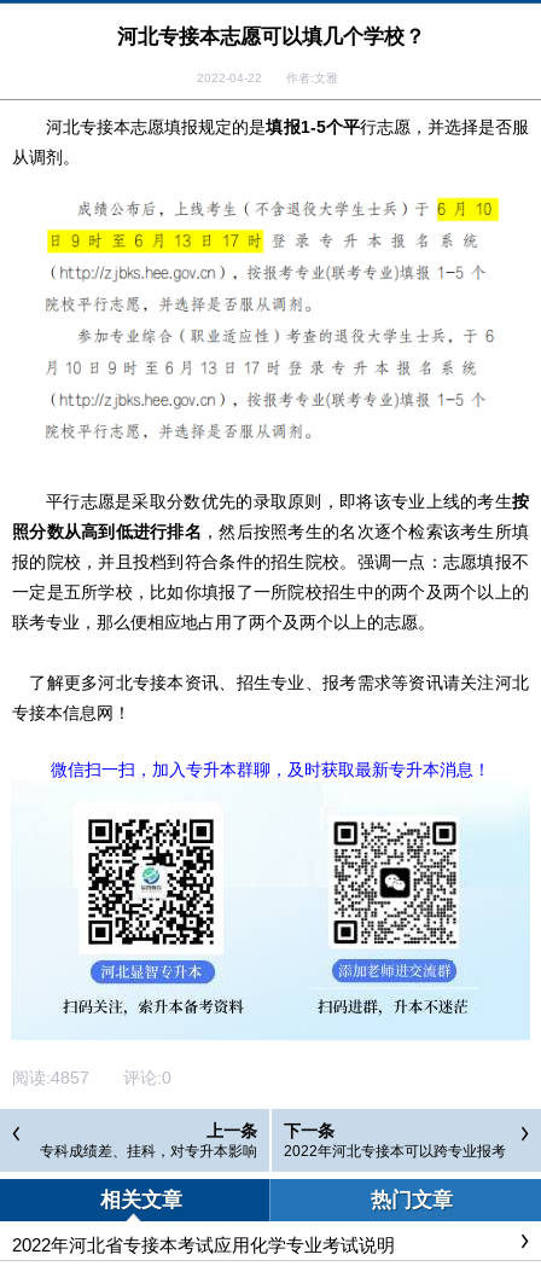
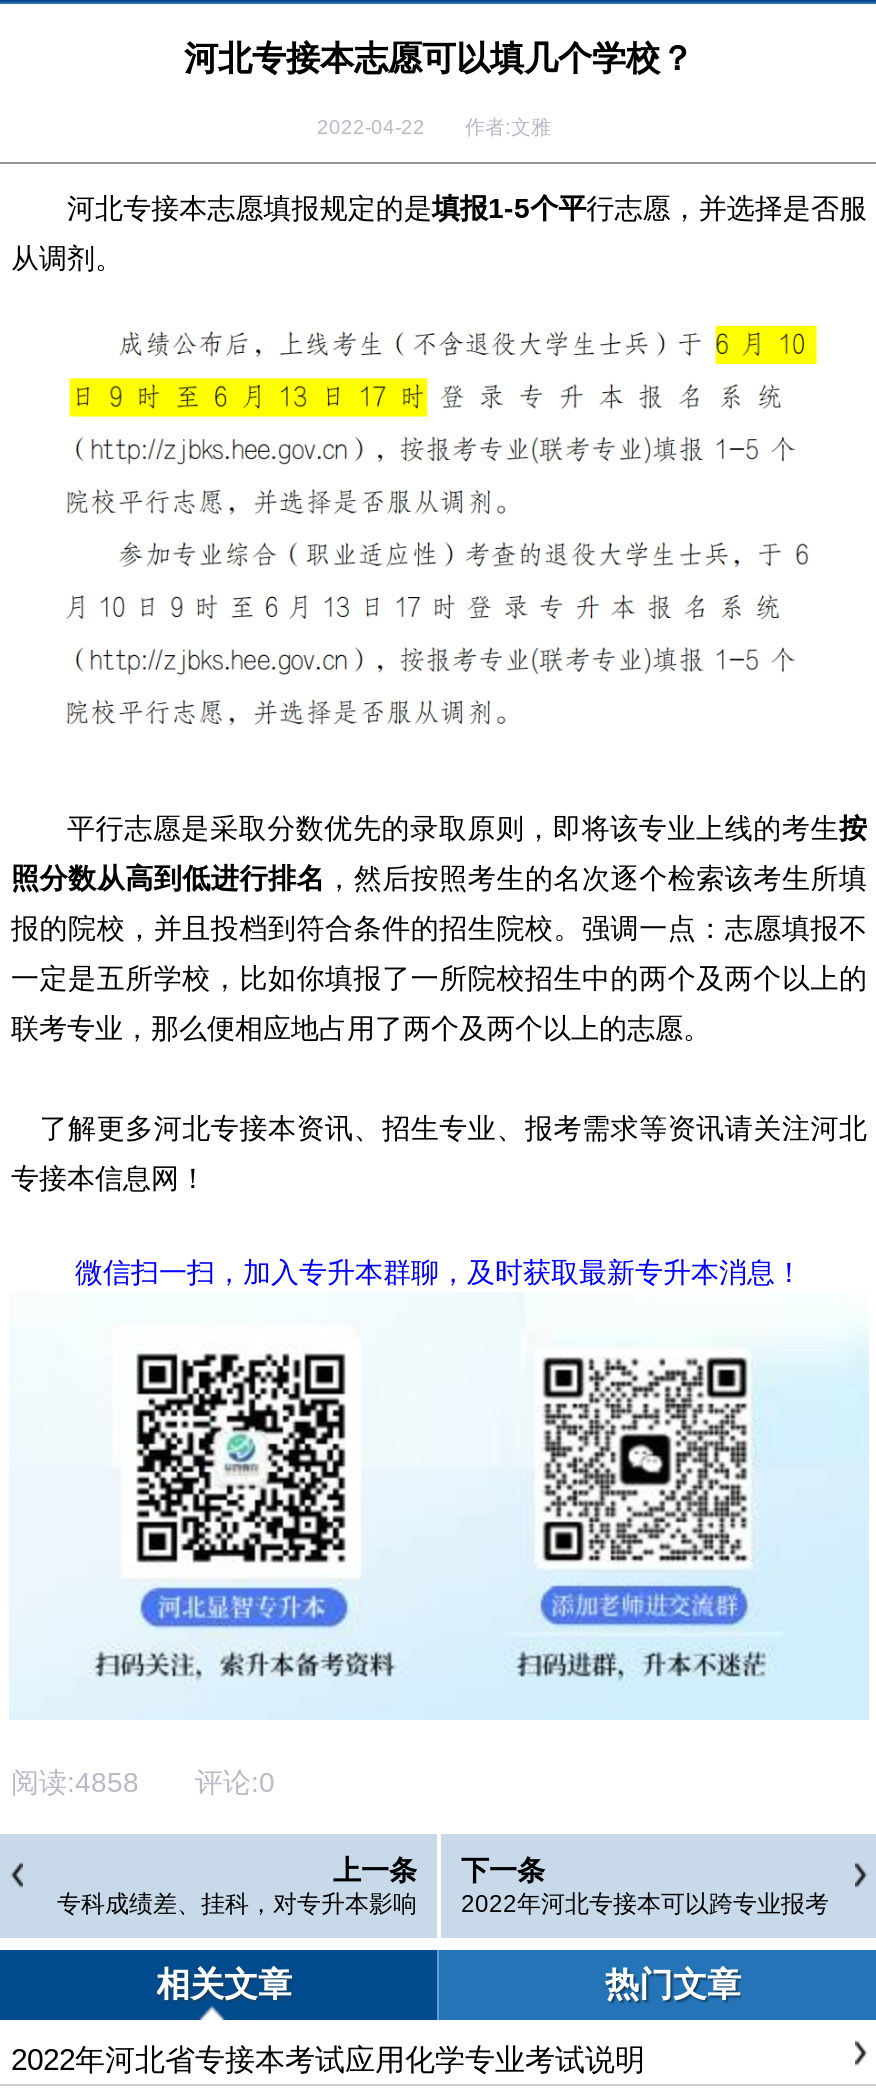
- 阅读:4857评论:0
+ 阅读:4858评论:0
